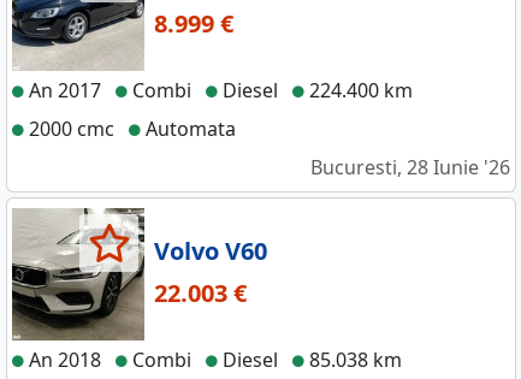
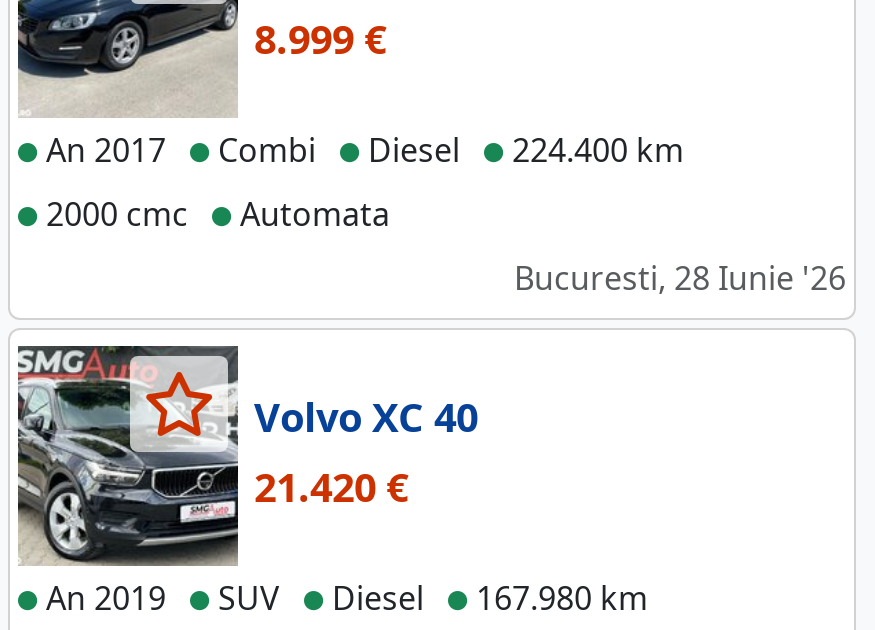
- [image]
- An 2018
- Combi
+ [image]
+ An 2019
+ SUV

- Volvo V60
- 22.003 €
+ Volvo XC 40
+ 21.420 €

- 85.038 km
+ 167.980 km
